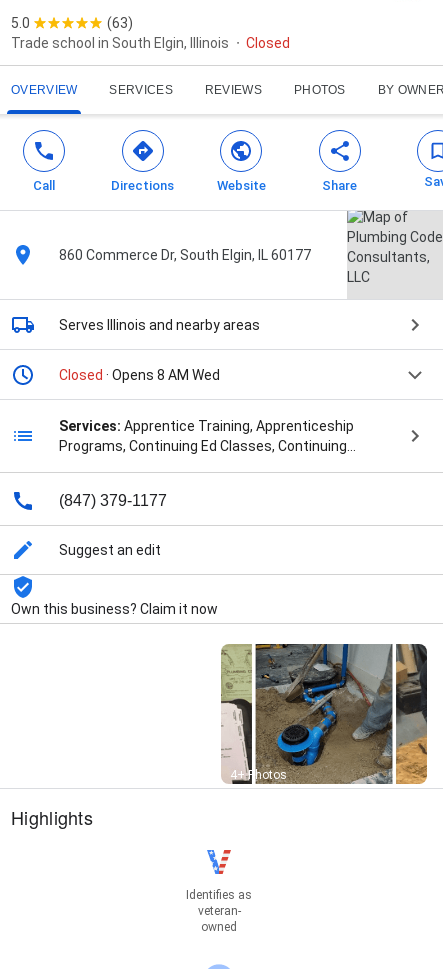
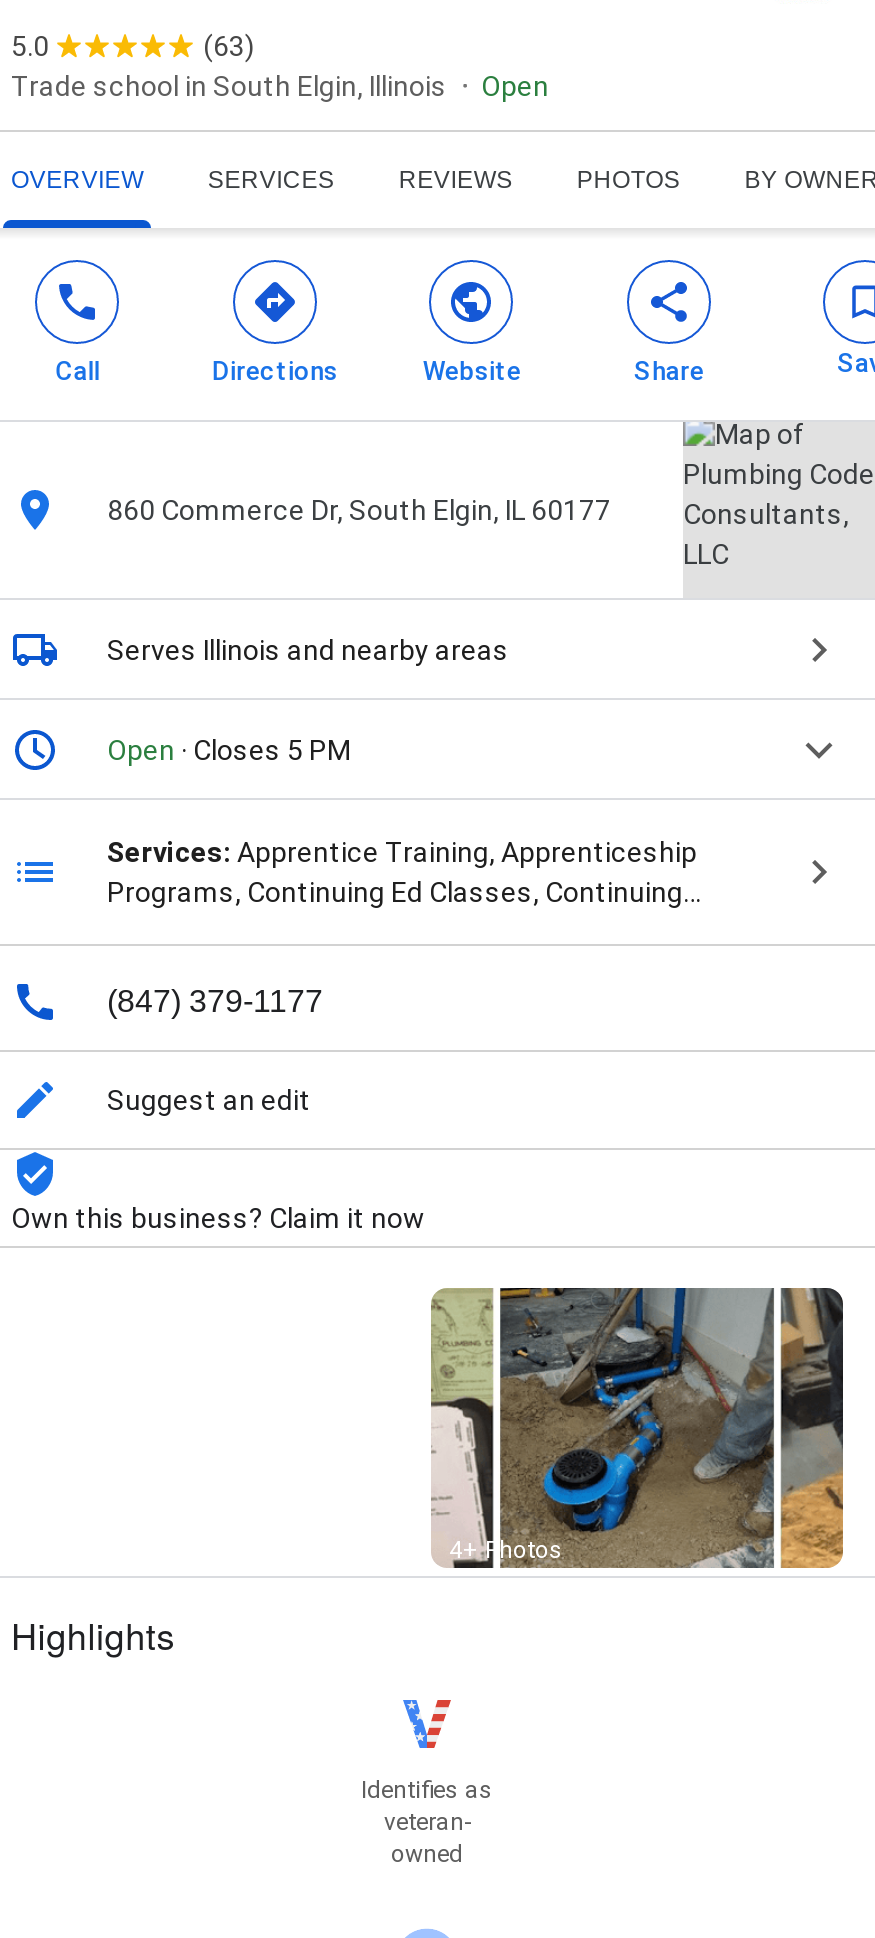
- Closed
+ Open

- Closed · Opens 8 AM Wed
+ Open · Closes 5 PM
